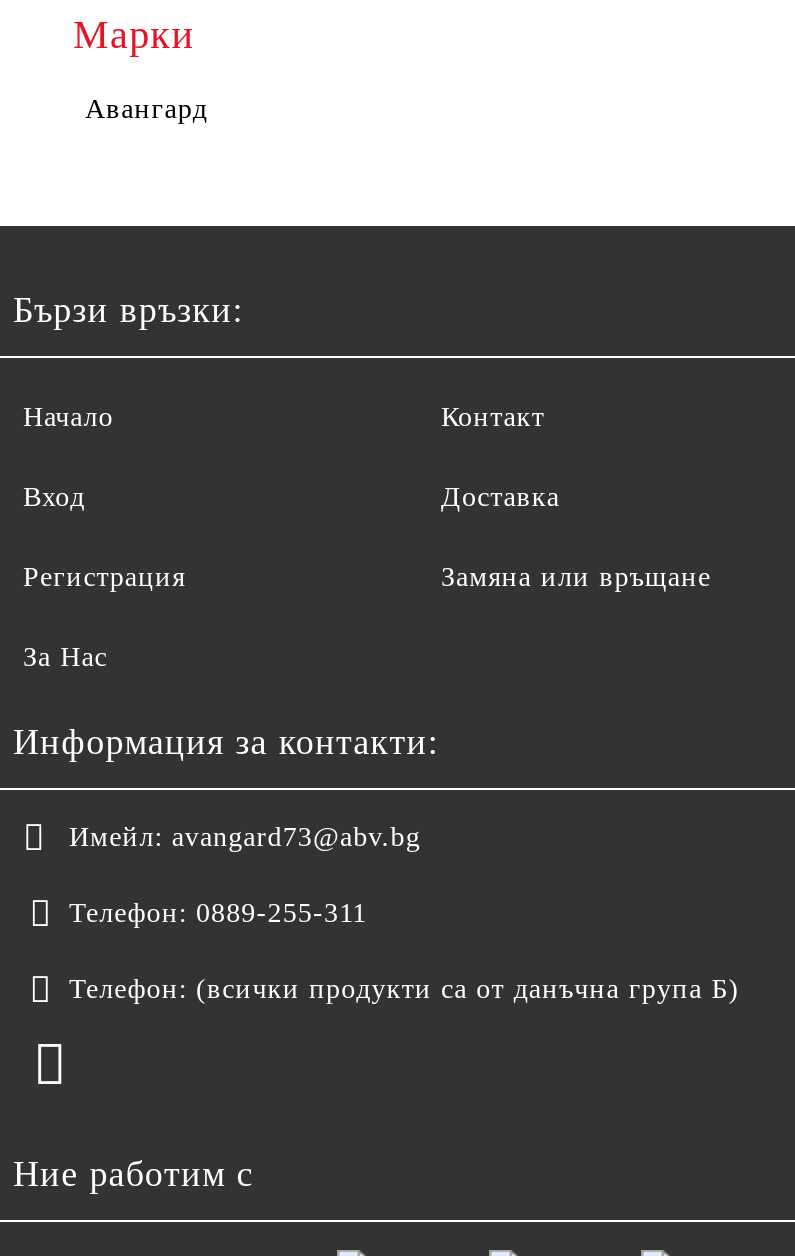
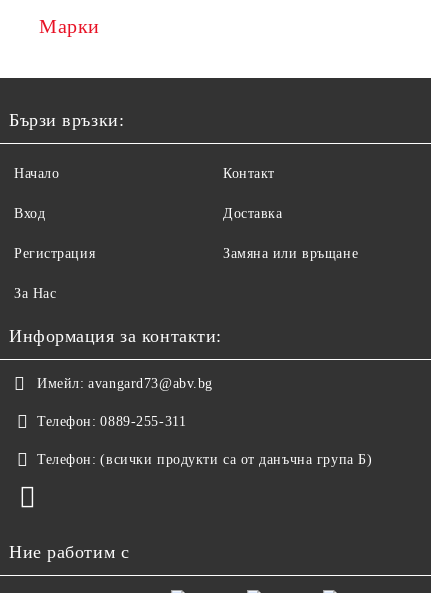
- Авангард
